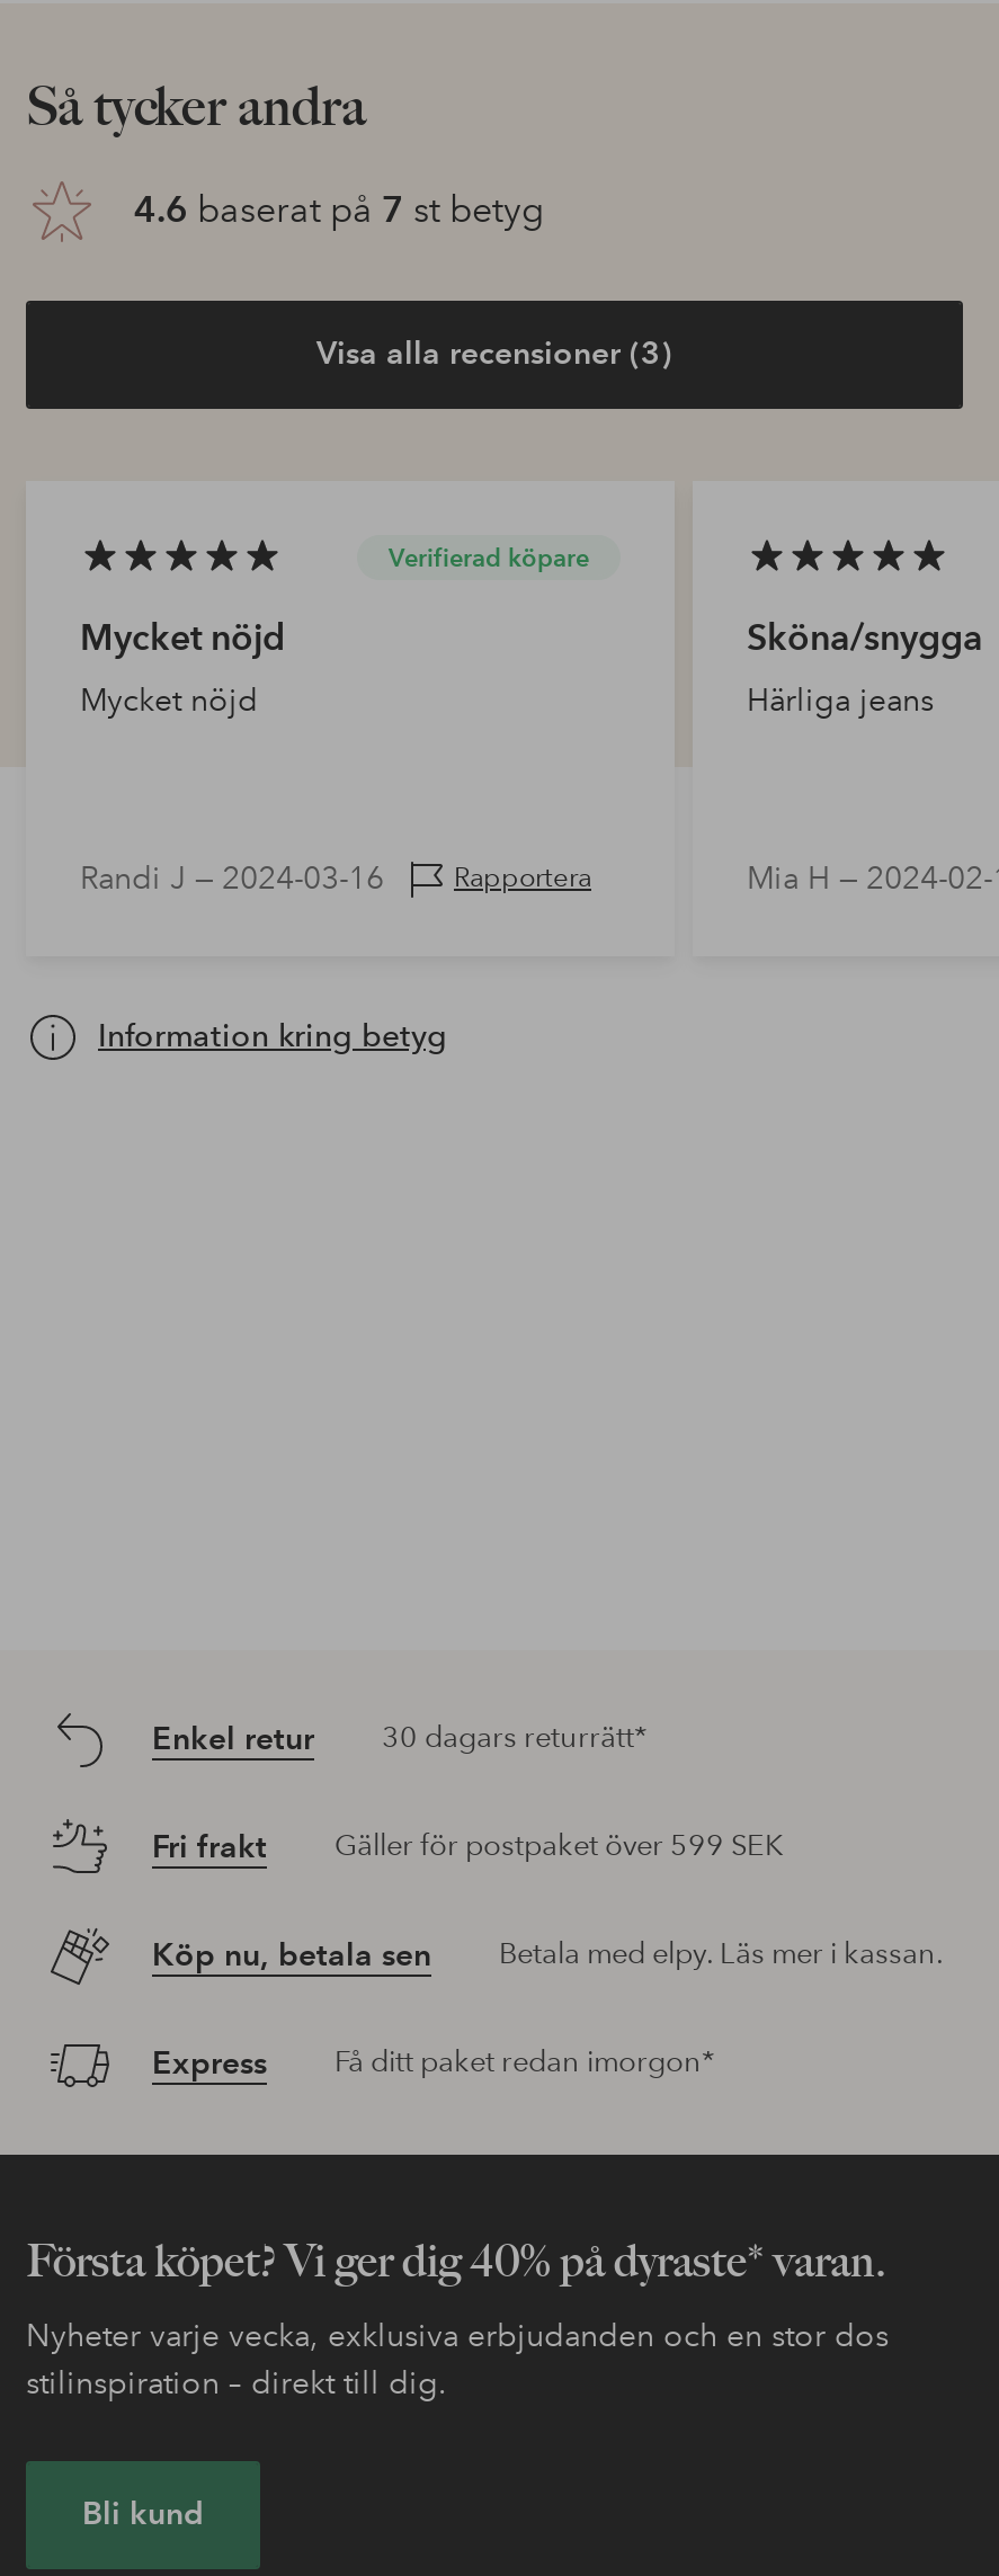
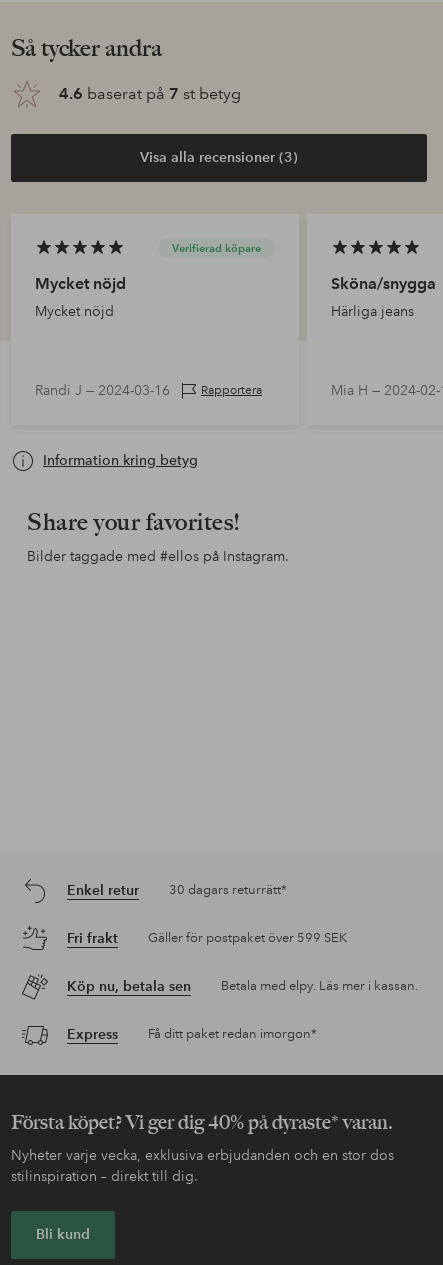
+ Share your favorites!
+ Bilder taggade med #ellos på Instagram.
